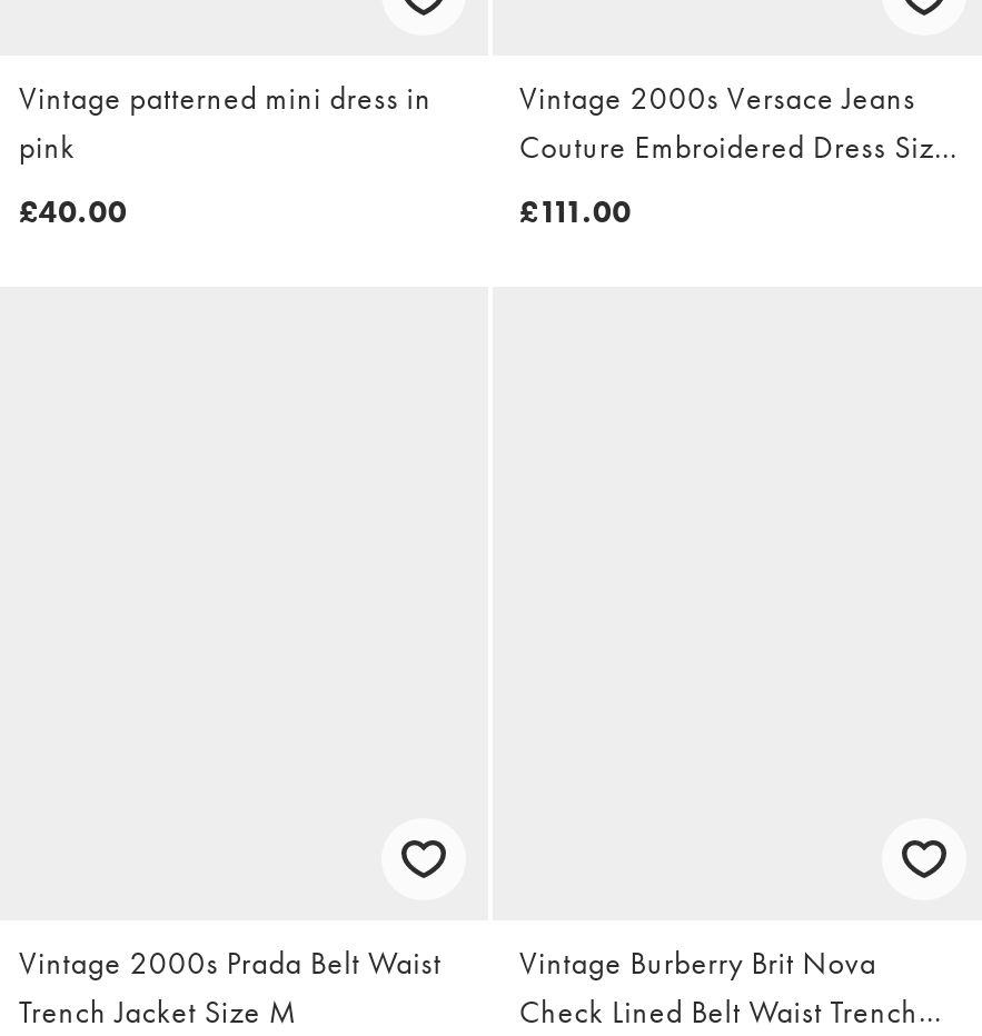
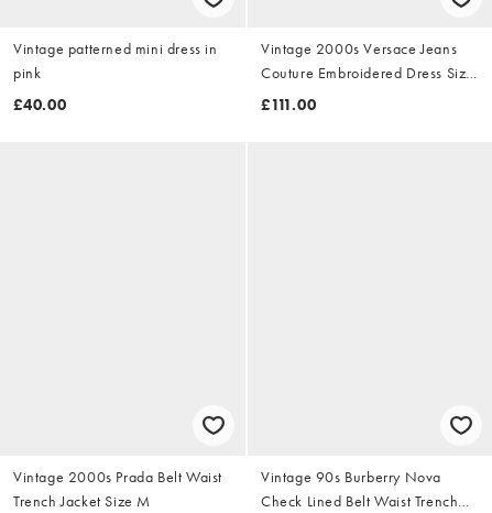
- Vintage Burberry Brit Nova
+ Vintage 90s Burberry Nova
